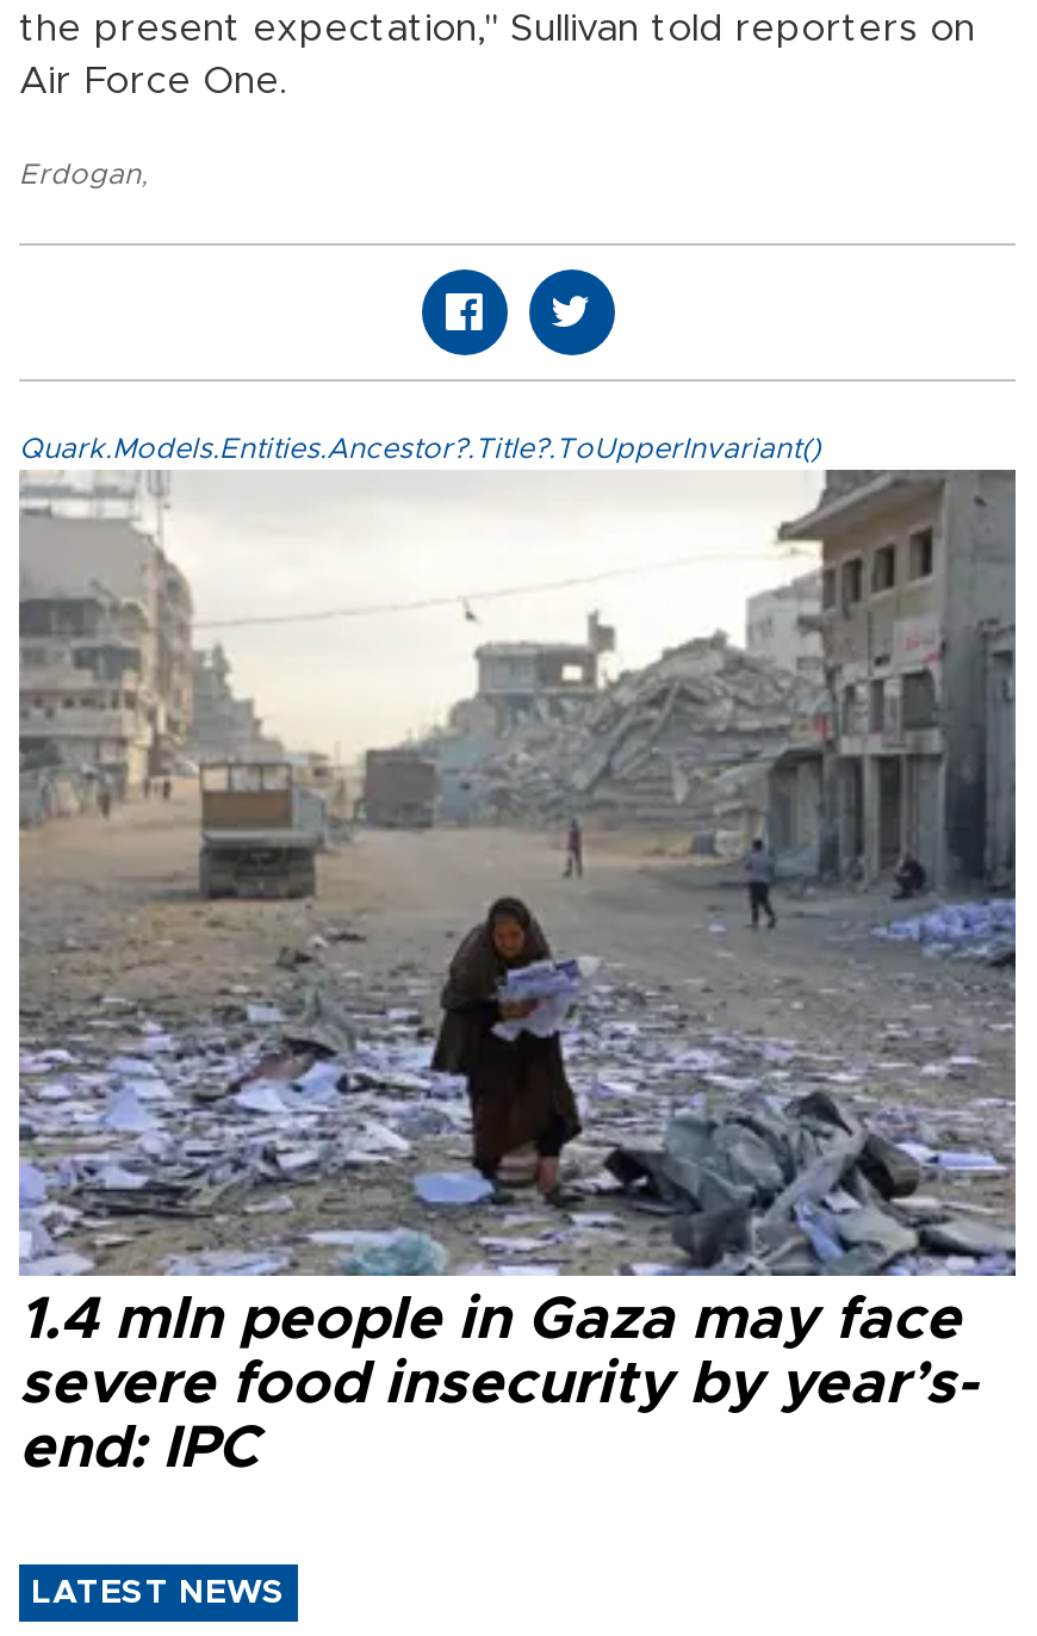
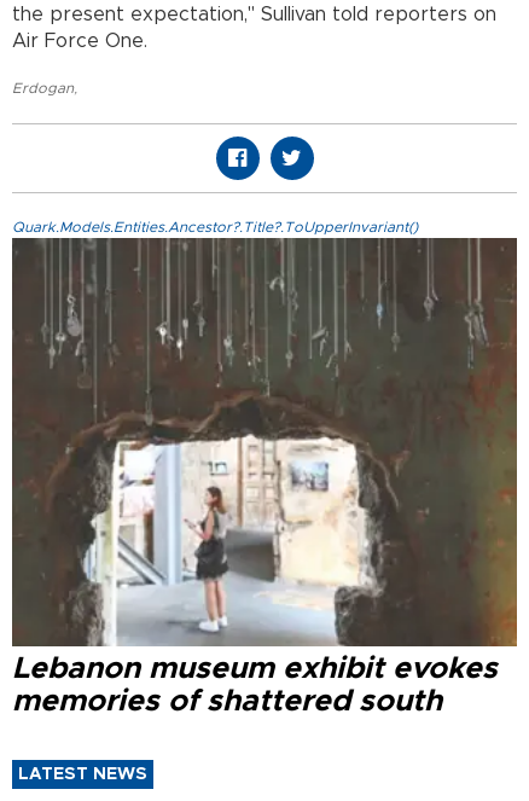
- [image]
- 1.4 mln people in Gaza may face
- severe food insecurity by year’s-
- end: IPC
+ [image]
+ Lebanon museum exhibit evokes
+ memories of shattered south
